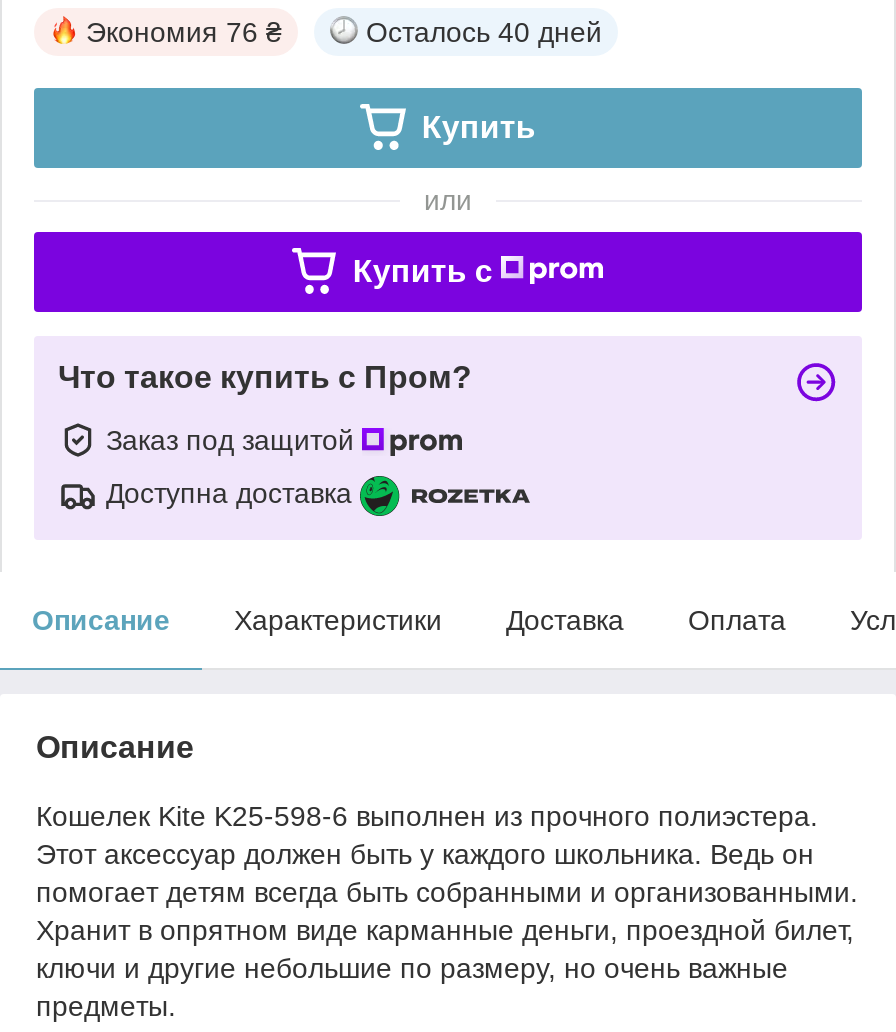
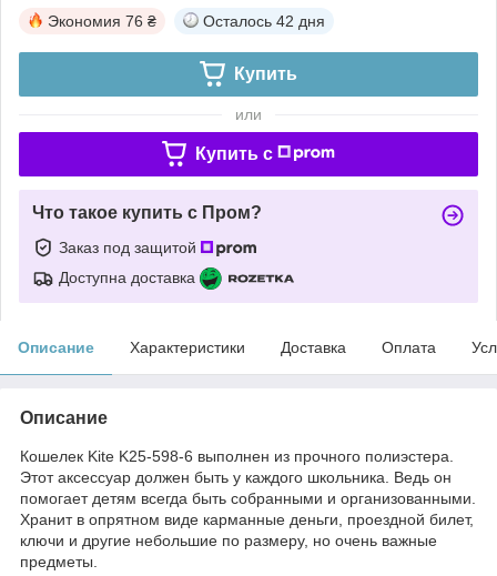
- Осталось 40 дней
+ Осталось 42 дня
